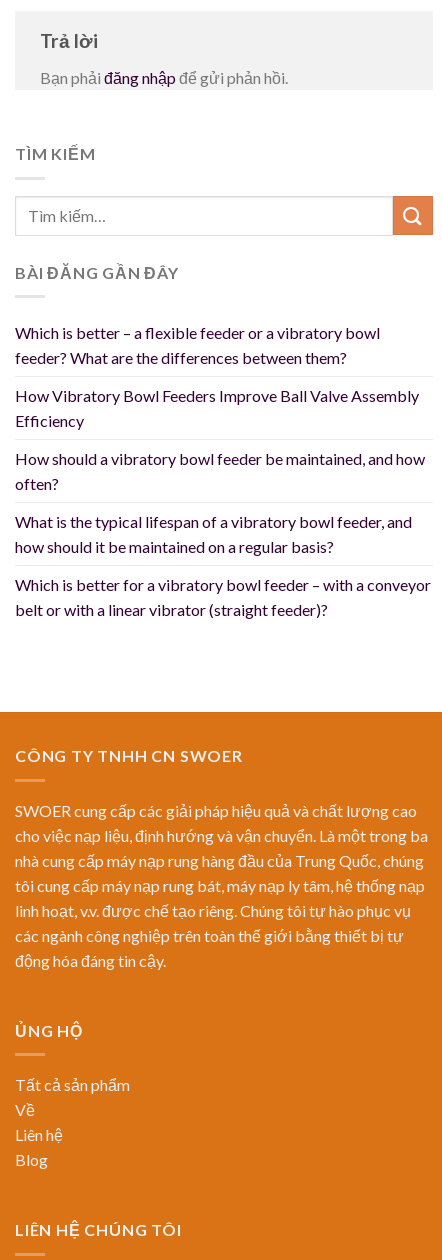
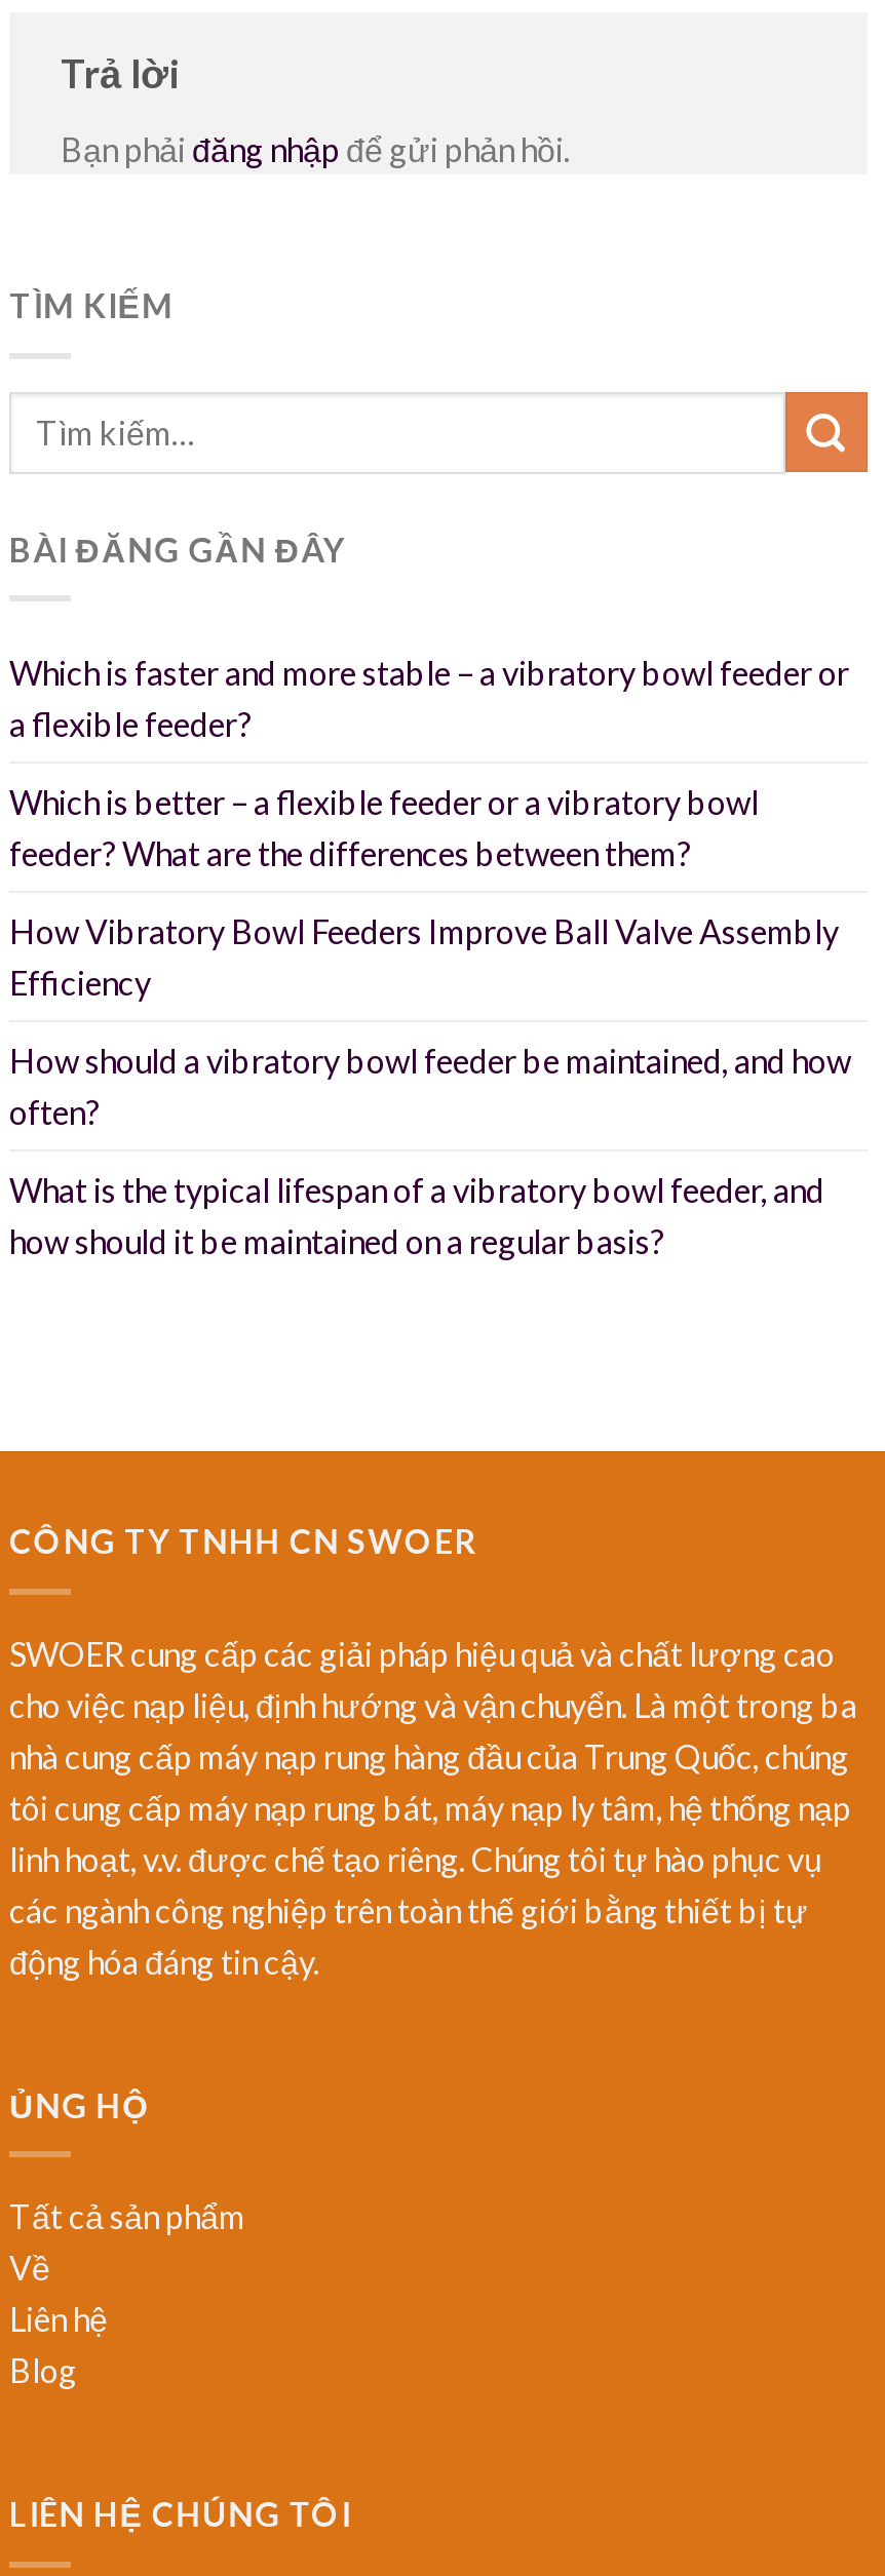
+ Which is faster and more stable – a vibratory bowl feeder or
+ a flexible feeder?

moved down: Which is better – a flexible feeder or a vibratory bowl | feeder? What are the differences between them? | How Vibratory Bowl Feeders Improve Ball Valve Assembly | Efficiency | How should a vibratory bowl feeder be maintained, and how | often? | What is the typical lifespan of a vibratory bowl feeder, and | how should it be maintained on a regular basis?

- Which is better for a vibratory bowl feeder – with a conveyor
- belt or with a linear vibrator (straight feeder)?
